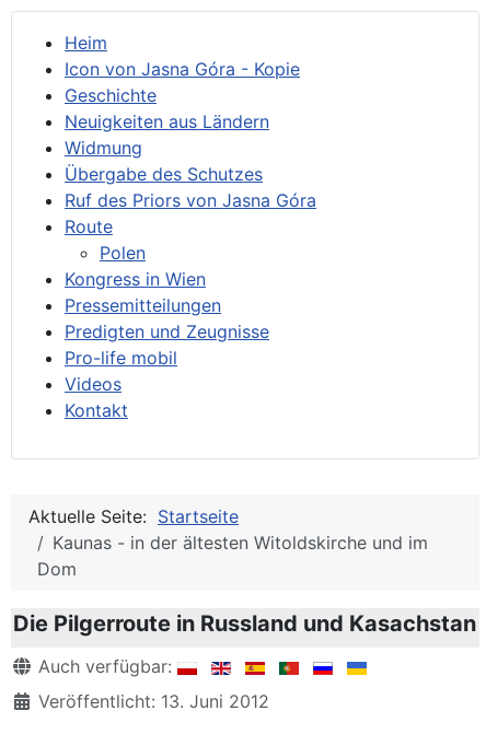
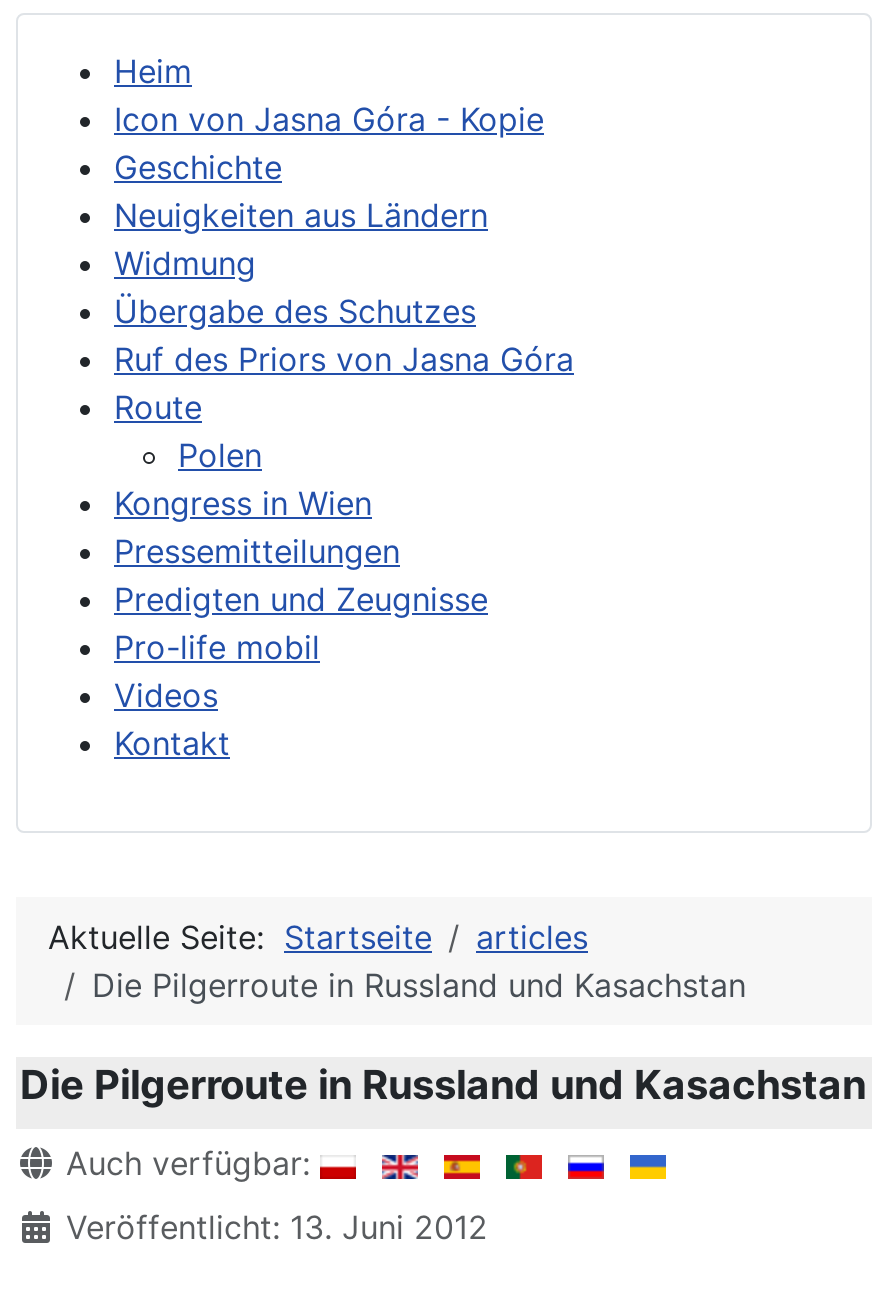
- Kaunas - in der ältesten Witoldskirche und im
- Dom
+ articles
+ Die Pilgerroute in Russland und Kasachstan
